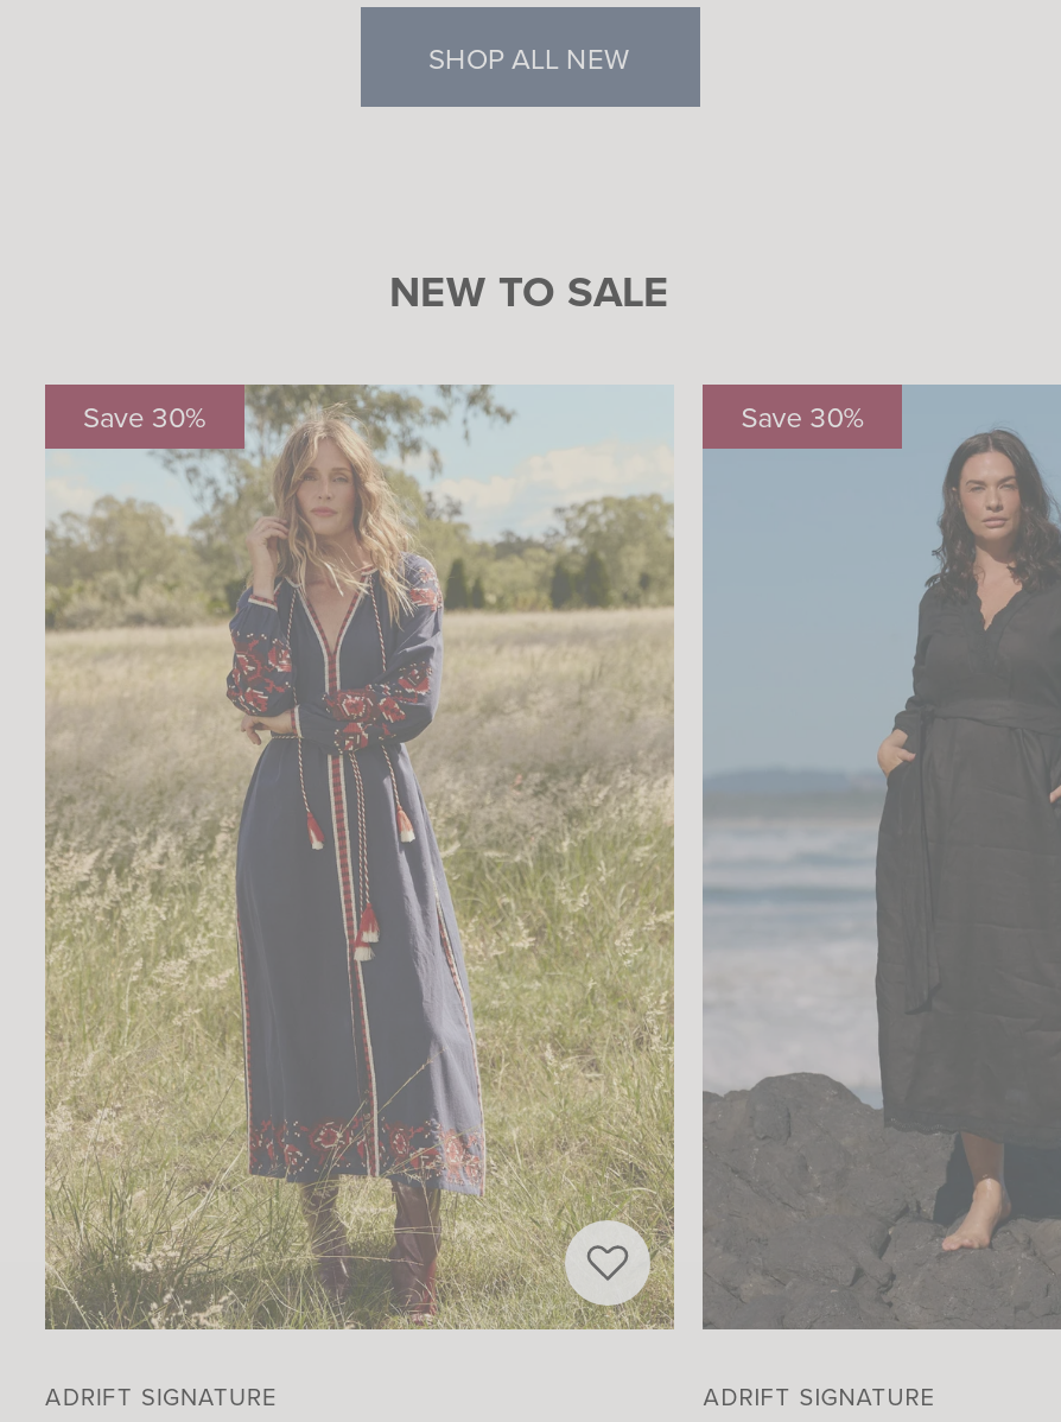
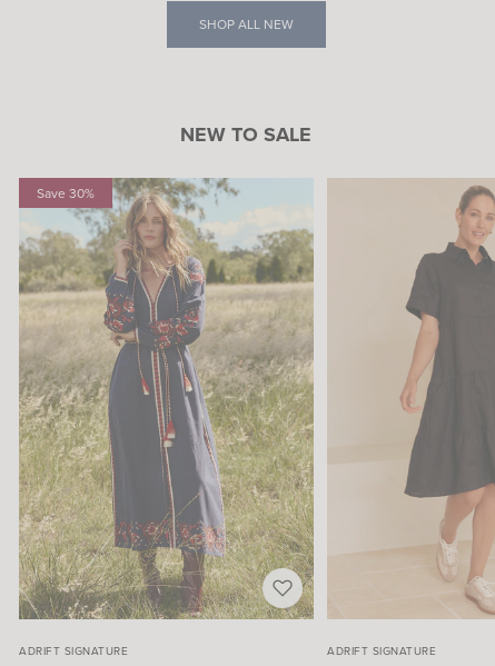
- [image]
+ [image]

- Save 30%
